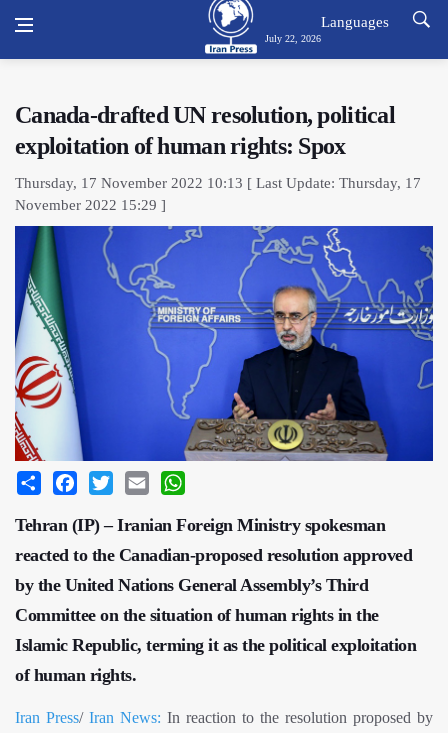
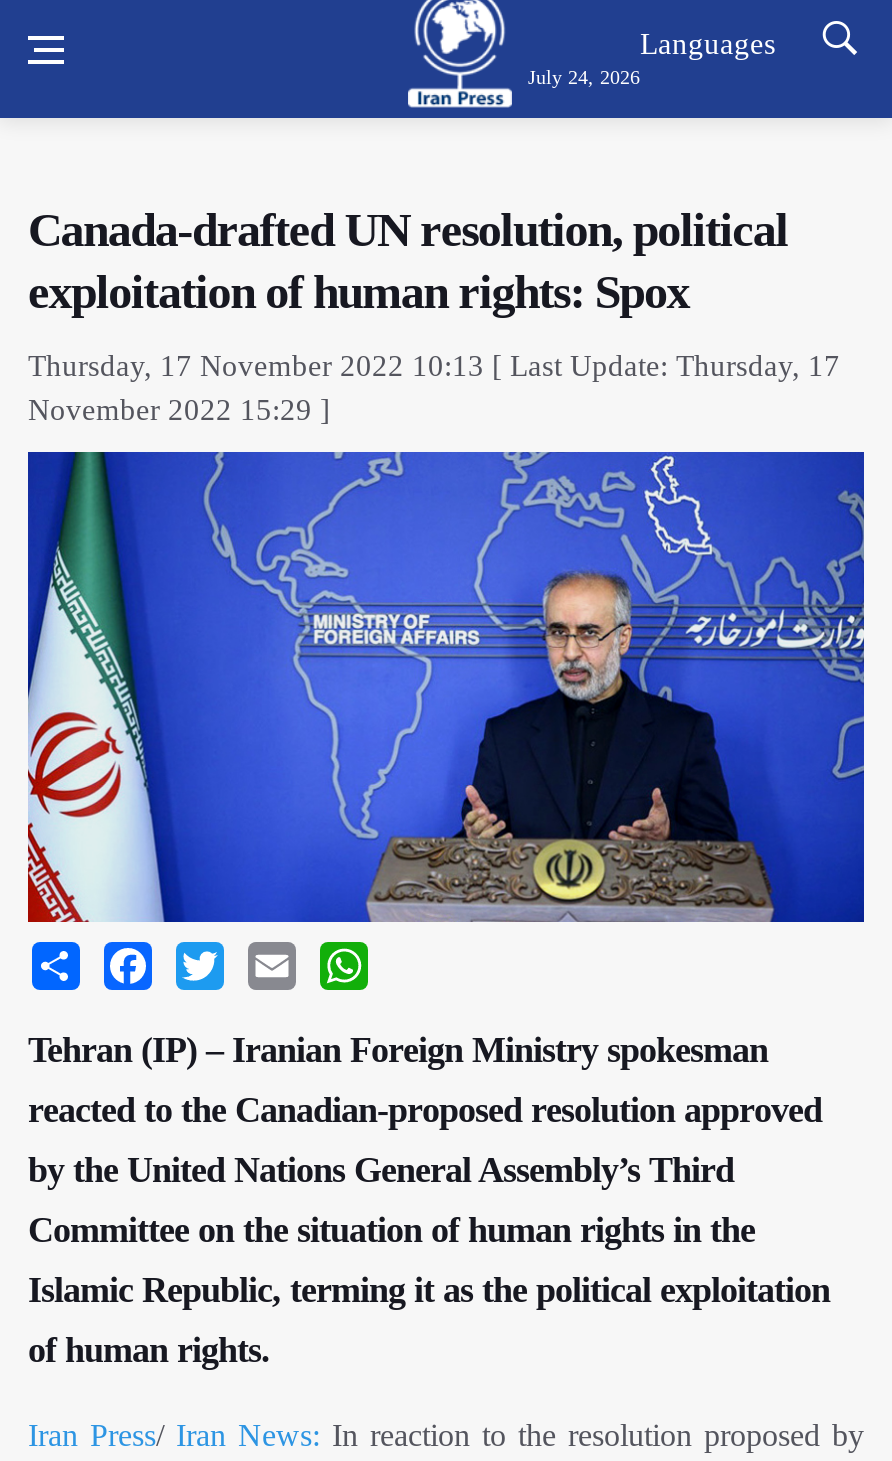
- July 22, 2026
+ July 24, 2026
